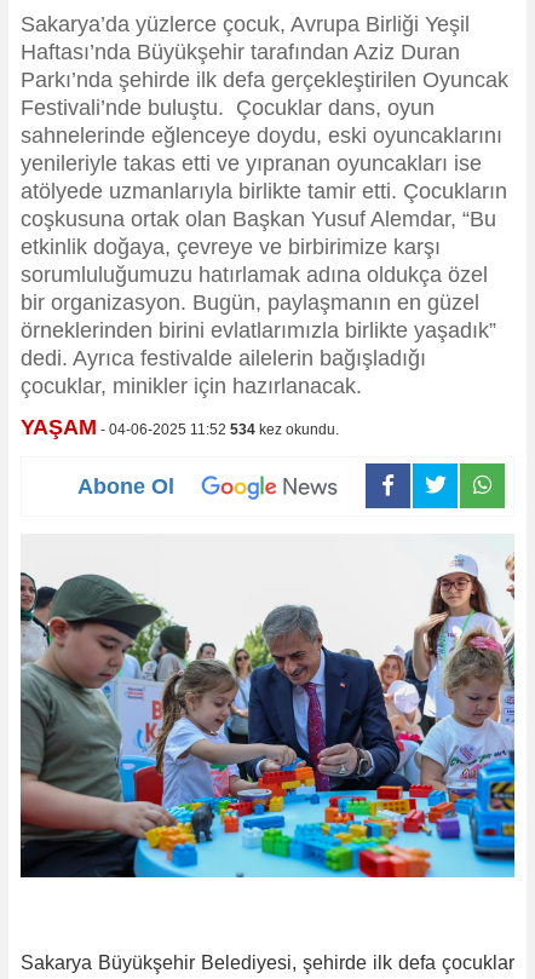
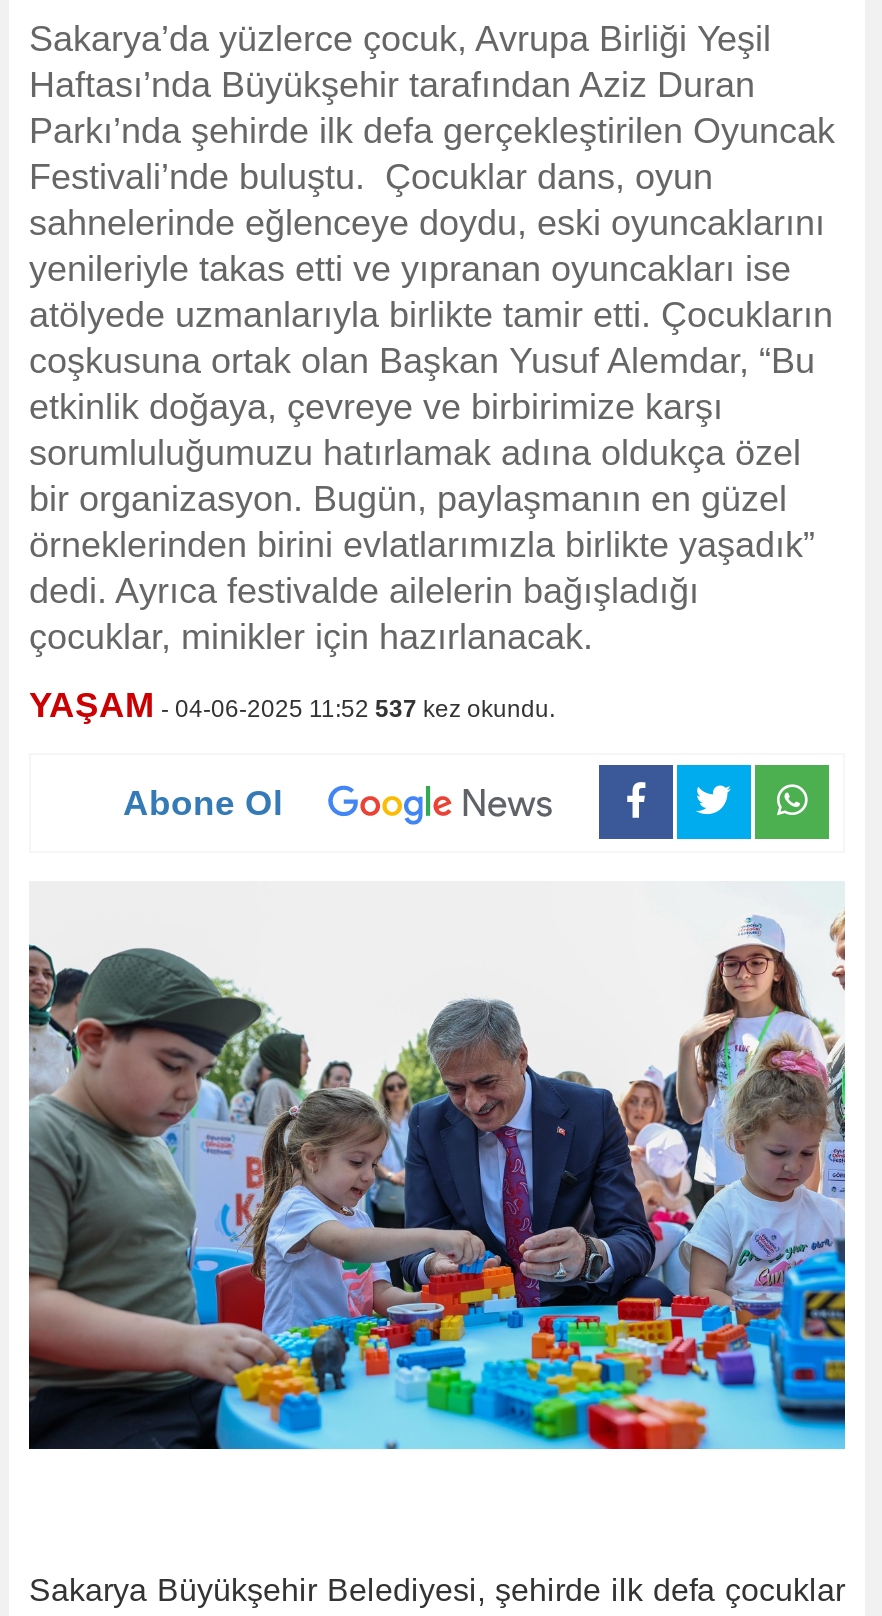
- YAŞAM - 04-06-2025 11:52 534 kez okundu.
+ YAŞAM - 04-06-2025 11:52 537 kez okundu.
